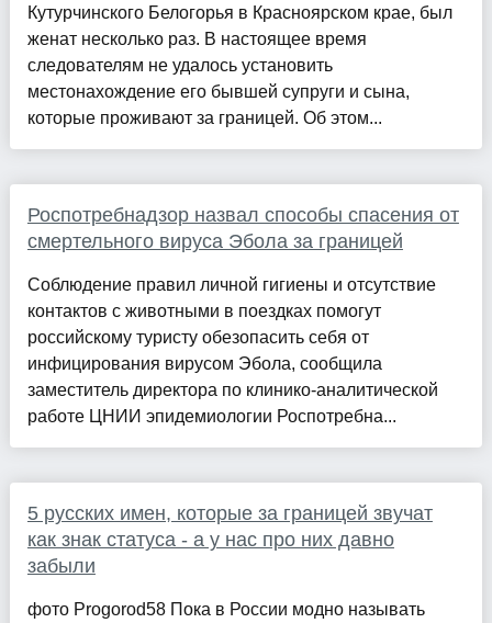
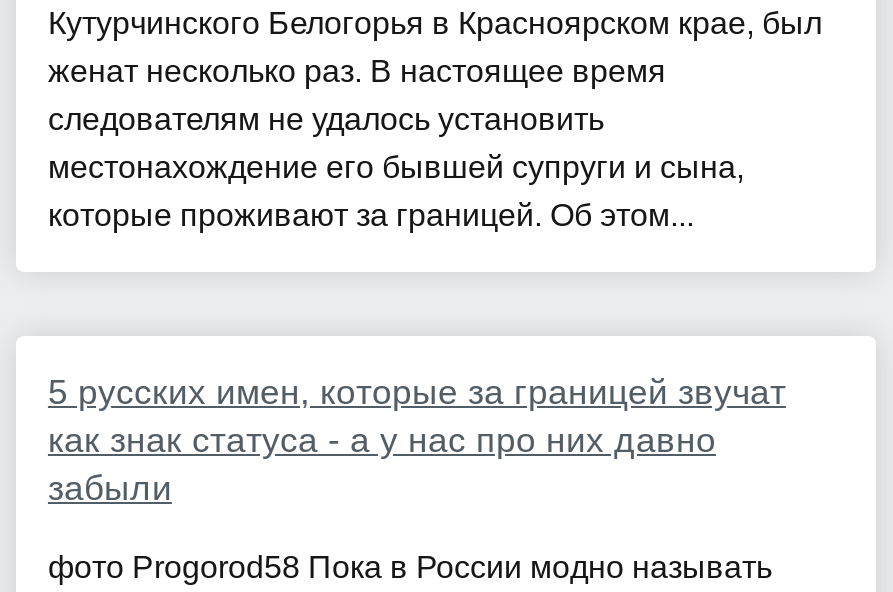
- Роспотребнадзор назвал способы спасения от
- смертельного вируса Эбола за границей
- Соблюдение правил личной гигиены и отсутствие
- контактов с животными в поездках помогут
- российскому туристу обезопасить себя от
- инфицирования вирусом Эбола, сообщила
- заместитель директора по клинико-аналитической
- работе ЦНИИ эпидемиологии Роспотребна...
